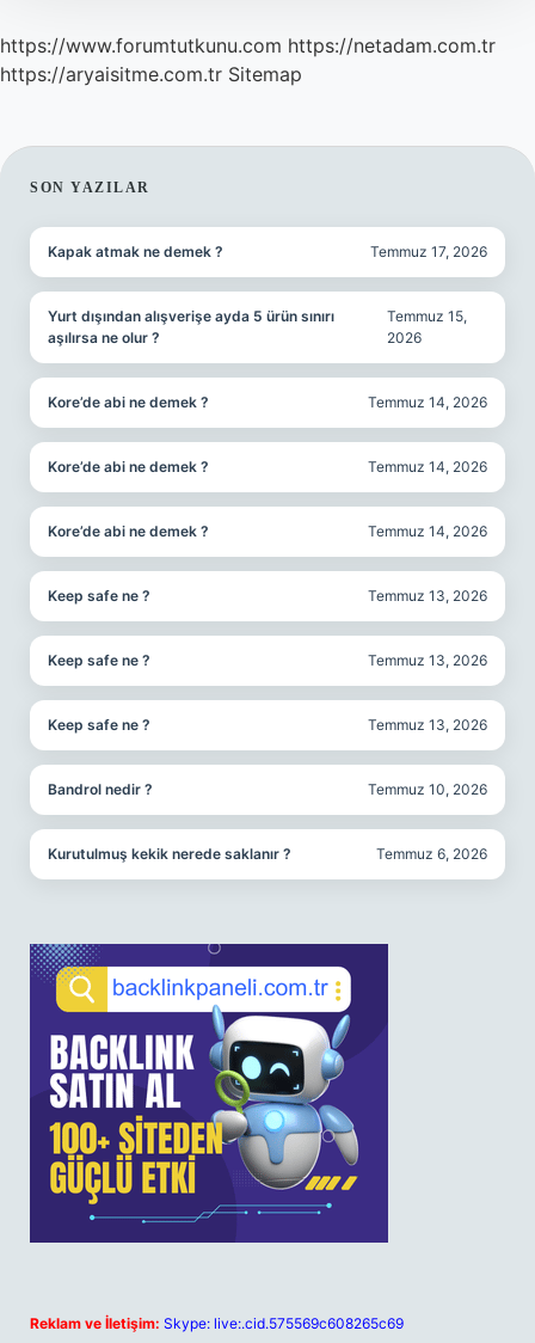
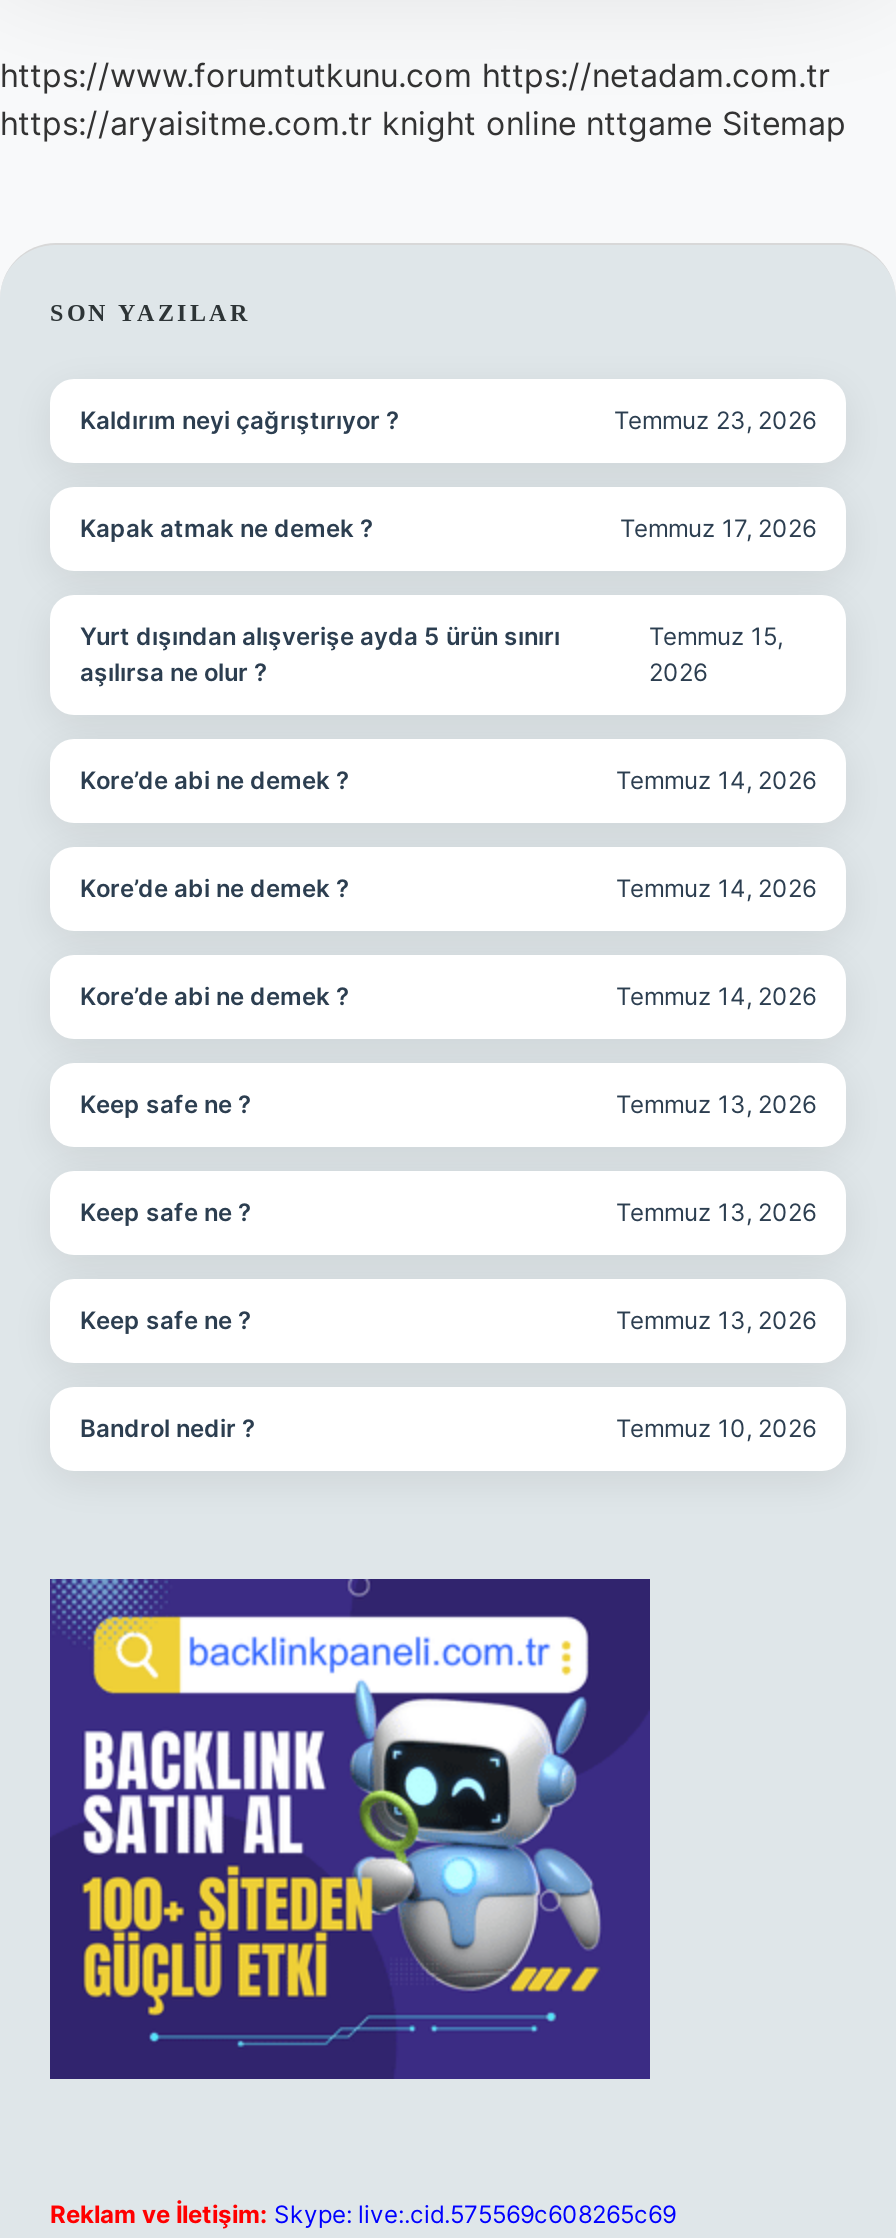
- https://aryaisitme.com.tr Sitemap
+ https://aryaisitme.com.tr knight online nttgame Sitemap

+ Kaldırım neyi çağrıştırıyor ?
+ Temmuz 23, 2026

moved down: Kapak atmak ne demek ? | Temmuz 17, 2026 | Yurt dışından alışverişe ayda 5 ürün sınırı | ... | Bandrol nedir ? | Temmuz 10, 2026

- Kurutulmuş kekik nerede saklanır ?
- Temmuz 6, 2026
